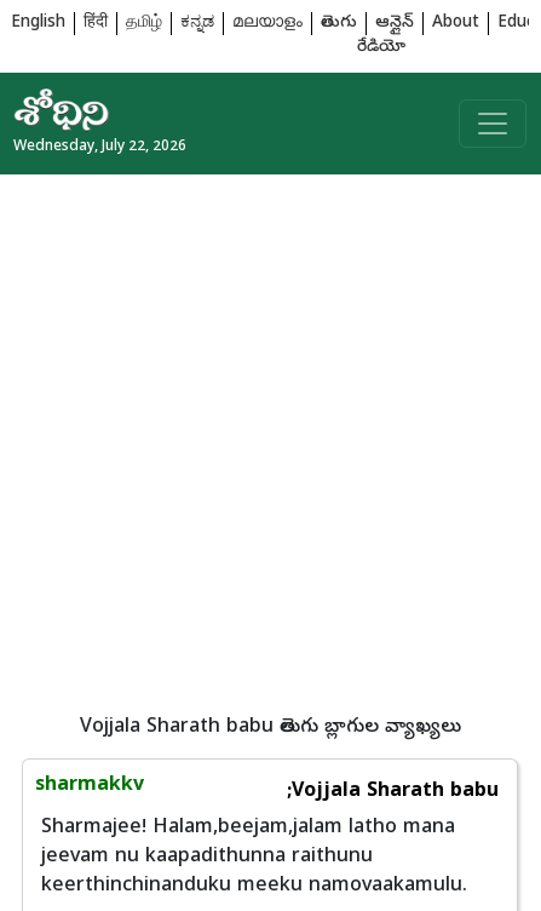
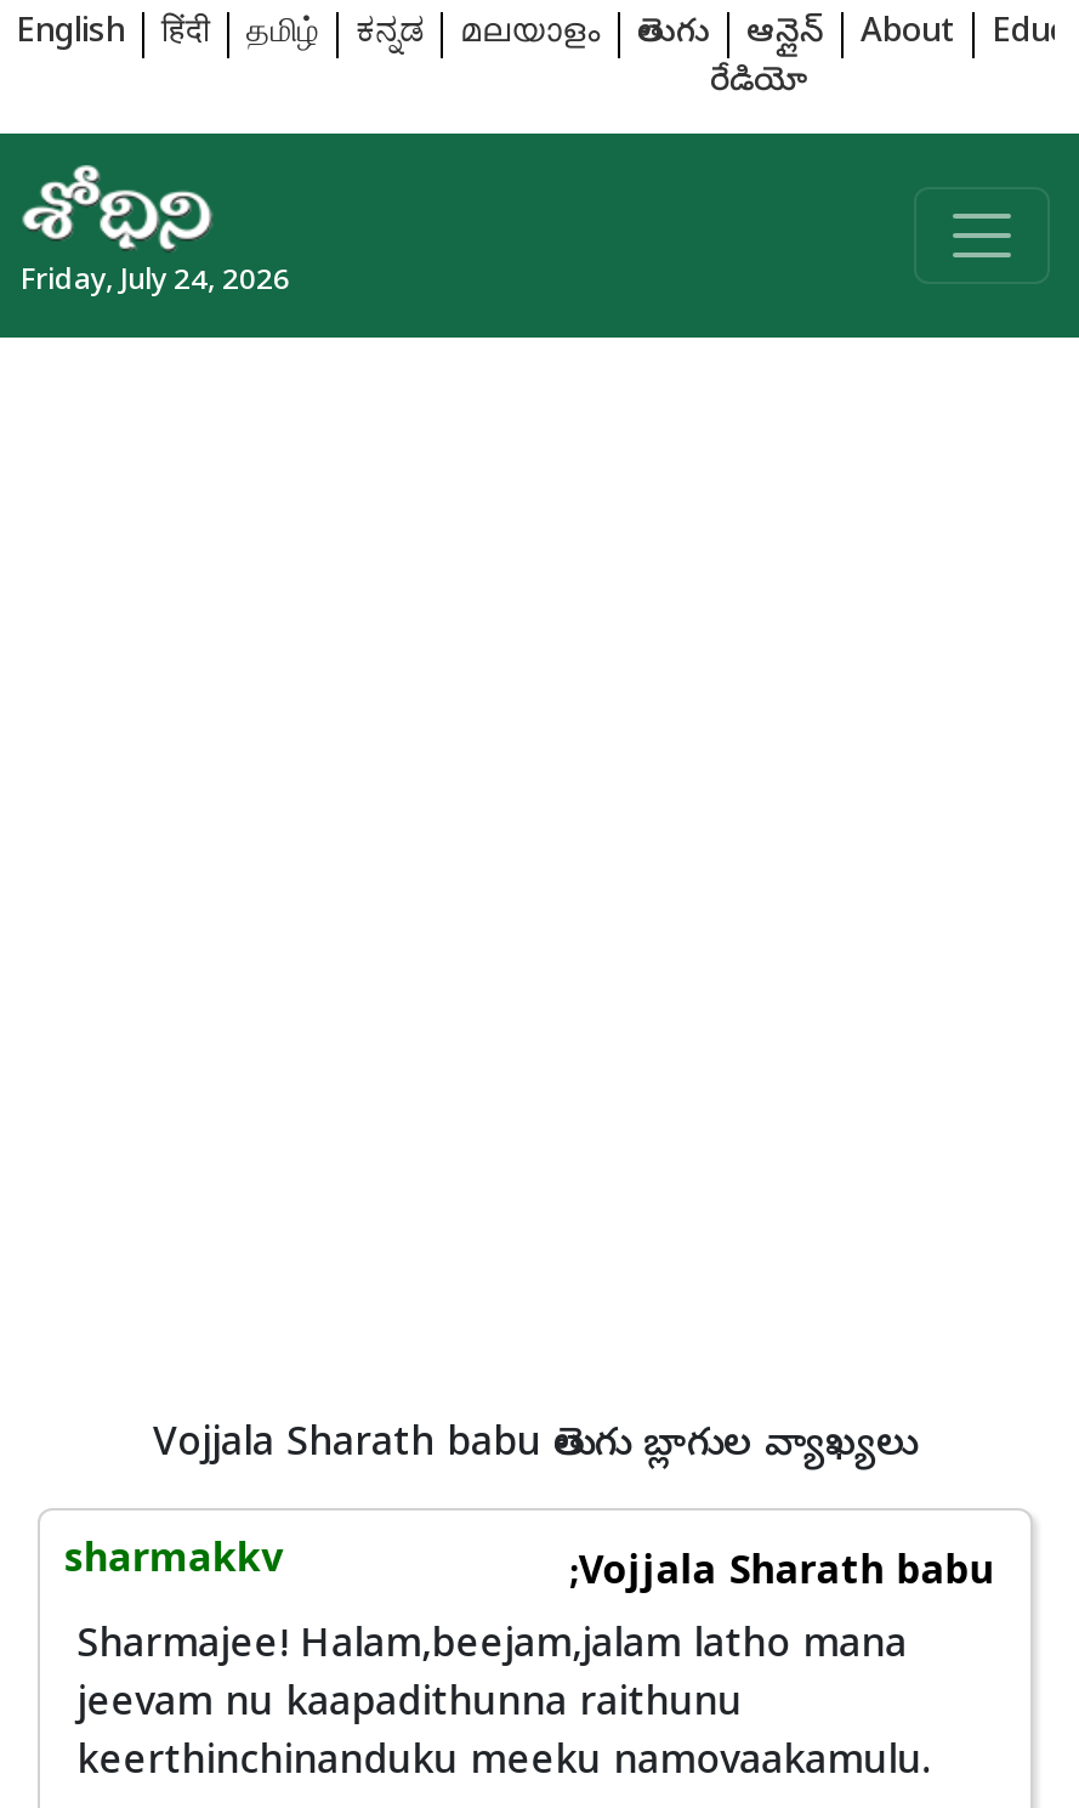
- Wednesday, July 22, 2026
+ Friday, July 24, 2026
